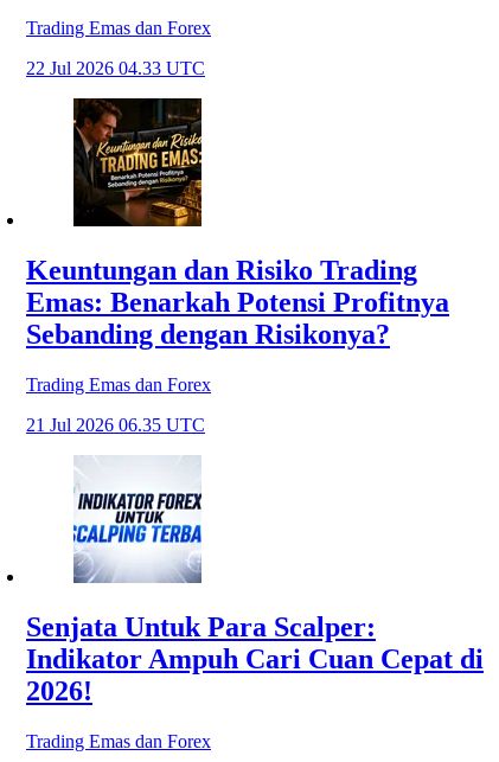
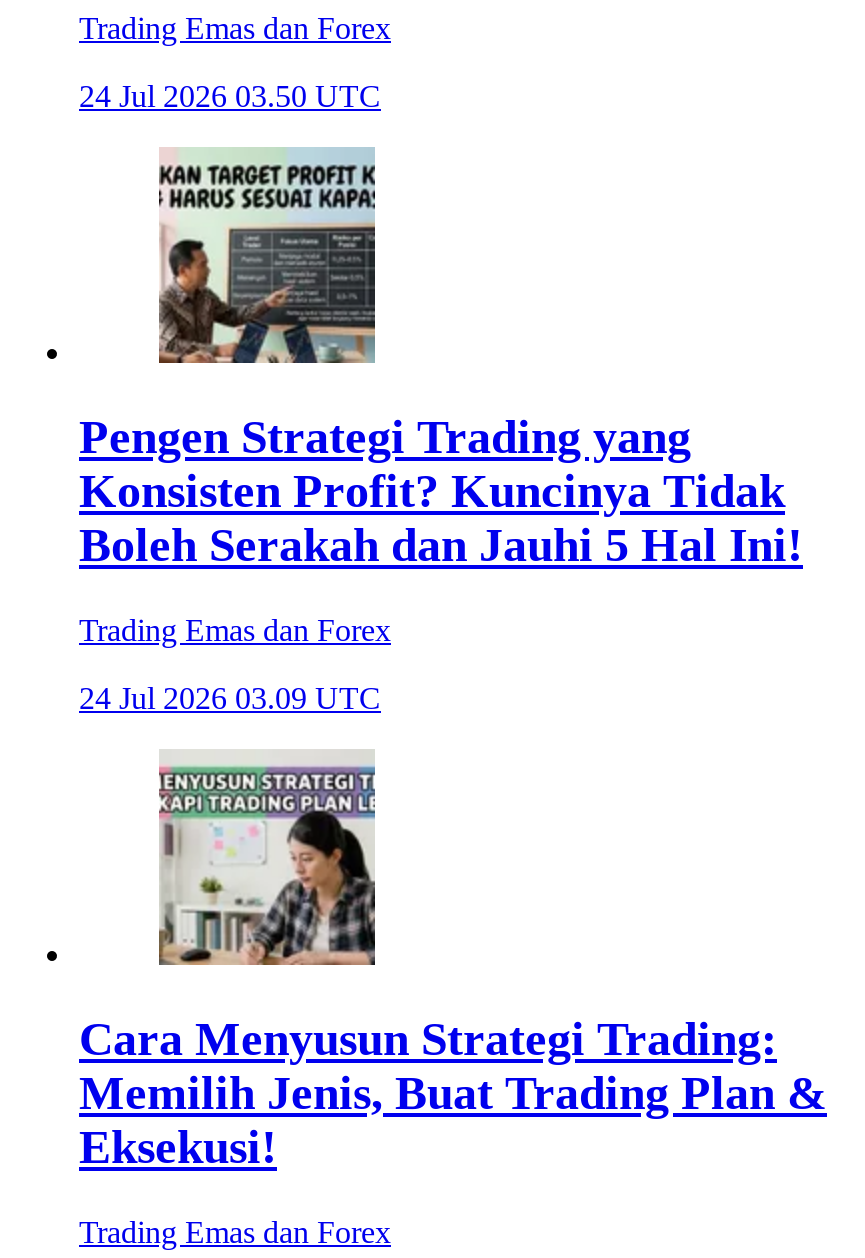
- 22 Jul 2026 04.33 UTC
+ 24 Jul 2026 03.50 UTC

- [image]
- Keuntungan dan Risiko Trading
- Emas: Benarkah Potensi Profitnya
- Sebanding dengan Risikonya?
+ [image]
+ Pengen Strategi Trading yang
+ Konsisten Profit? Kuncinya Tidak
+ Boleh Serakah dan Jauhi 5 Hal Ini!

- 21 Jul 2026 06.35 UTC
+ 24 Jul 2026 03.09 UTC

- [image]
- Senjata Untuk Para Scalper:
- Indikator Ampuh Cari Cuan Cepat di
- 2026!
+ [image]
+ Cara Menyusun Strategi Trading:
+ Memilih Jenis, Buat Trading Plan &
+ Eksekusi!
